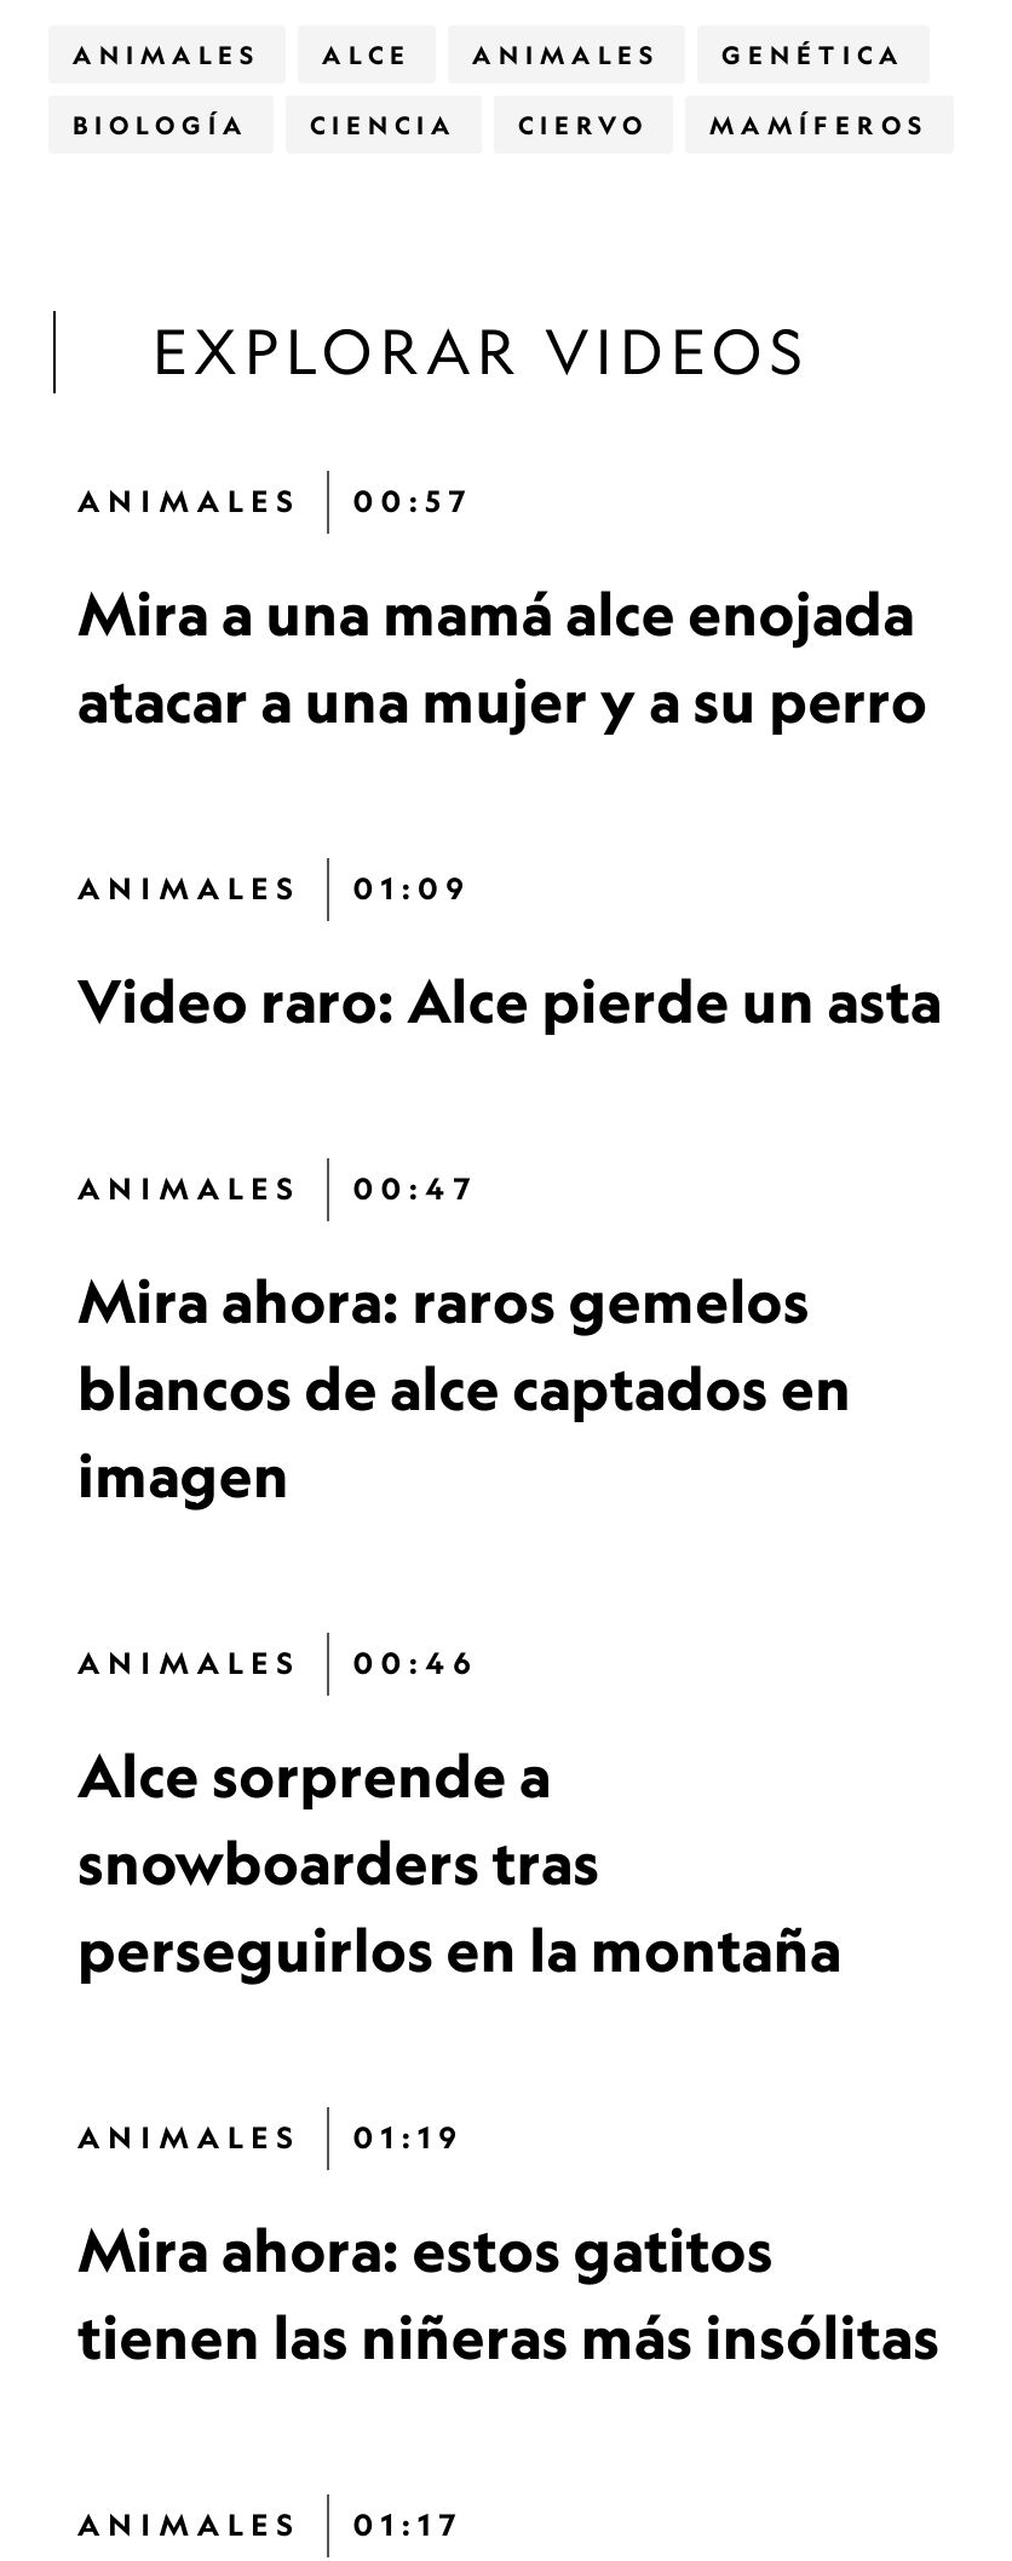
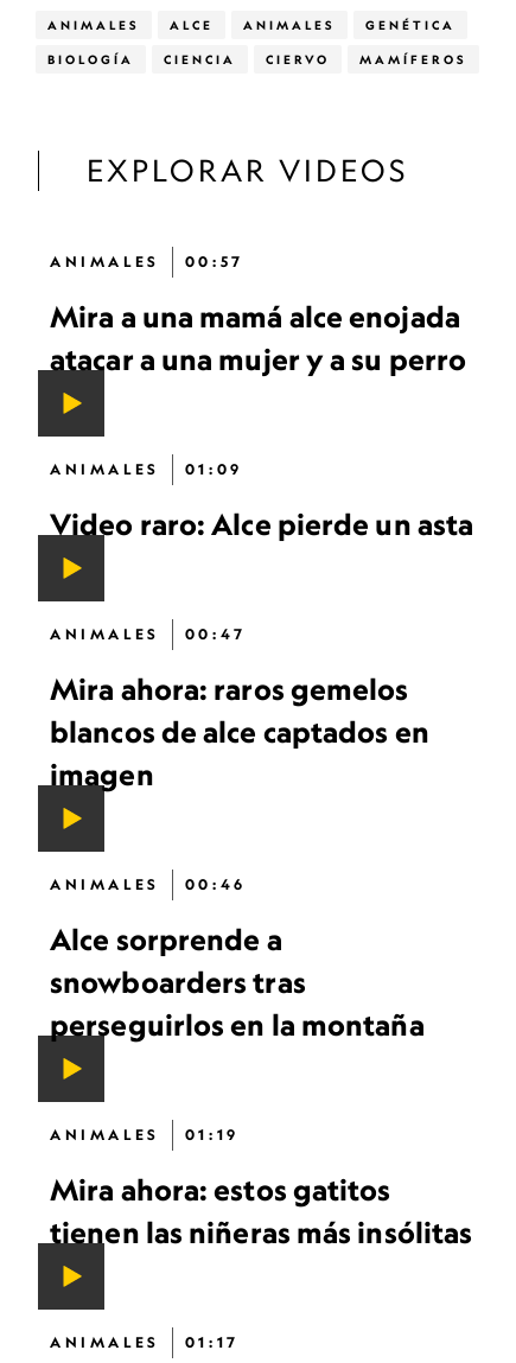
+ [image]

+ [image]

+ [image]

+ [image]

+ [image]
